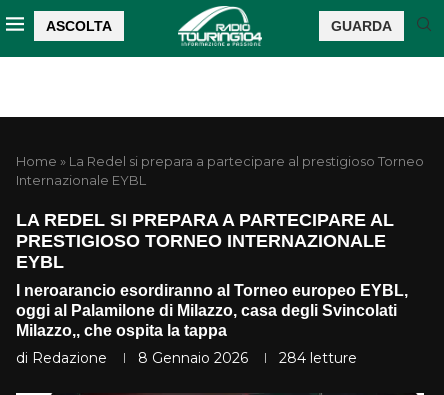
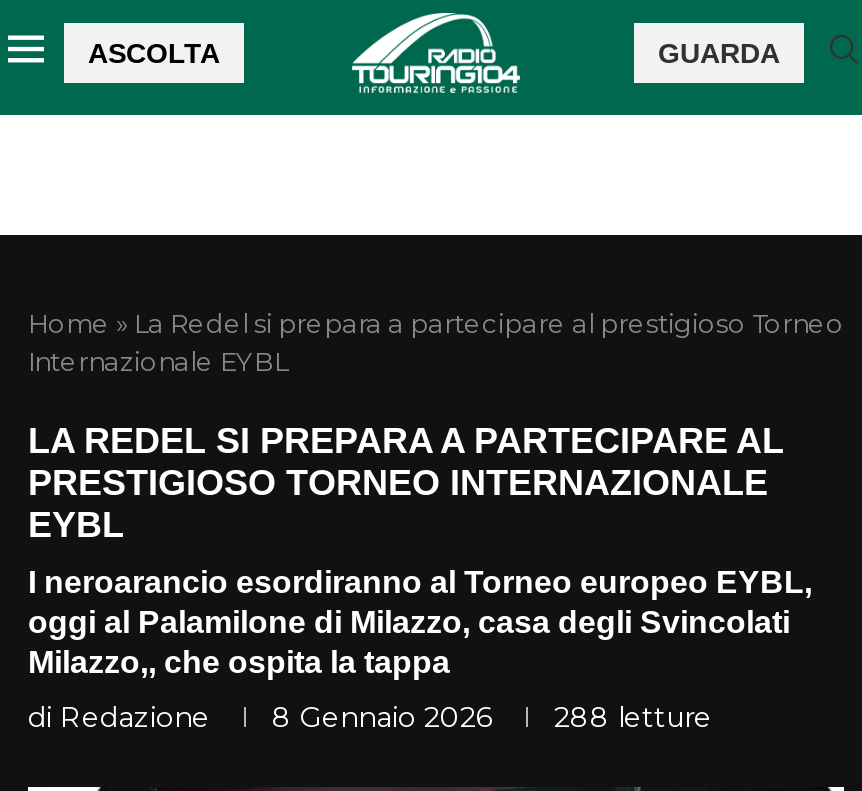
- di Redazione 8 Gennaio 2026 284 letture
+ di Redazione 8 Gennaio 2026 288 letture
